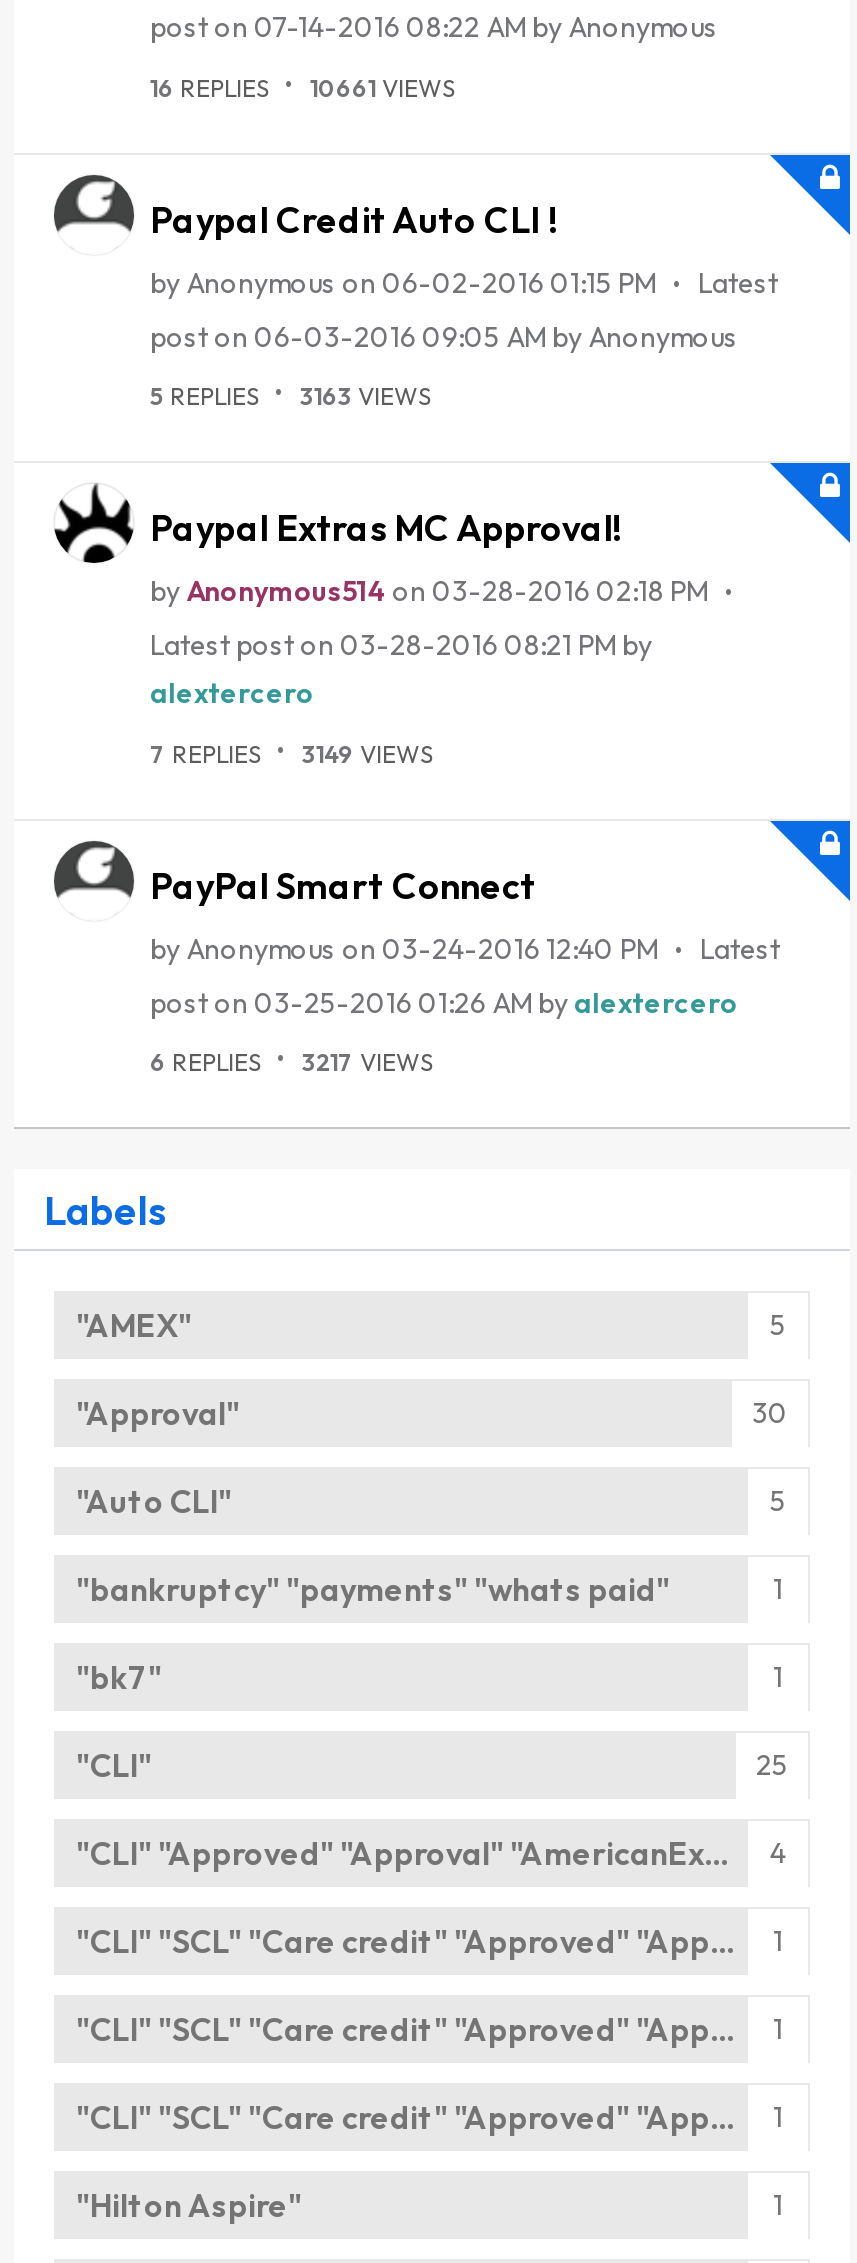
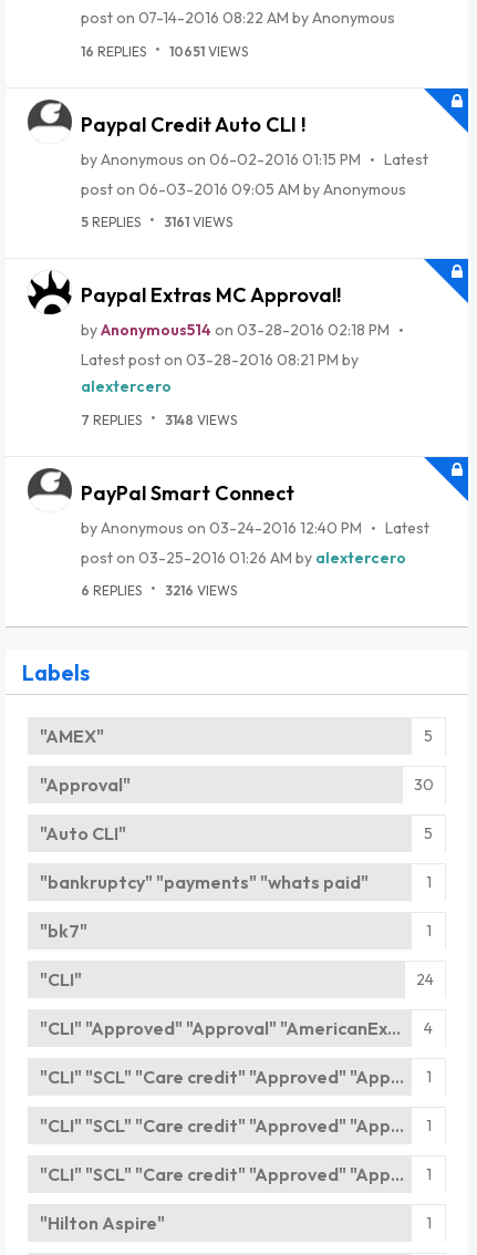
- 16 REPLIES 10661 VIEWS
+ 16 REPLIES 10651 VIEWS

- 5 REPLIES 3163 VIEWS
+ 5 REPLIES 3161 VIEWS

- 7 REPLIES 3149 VIEWS
+ 7 REPLIES 3148 VIEWS

- 6 REPLIES 3217 VIEWS
+ 6 REPLIES 3216 VIEWS

- 25
+ 24
